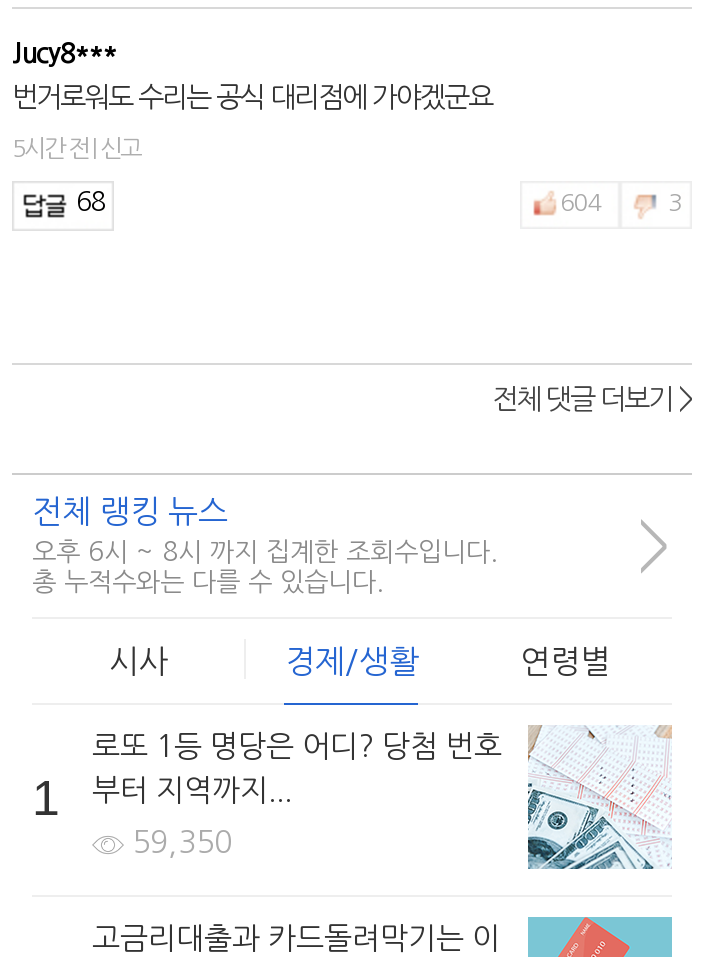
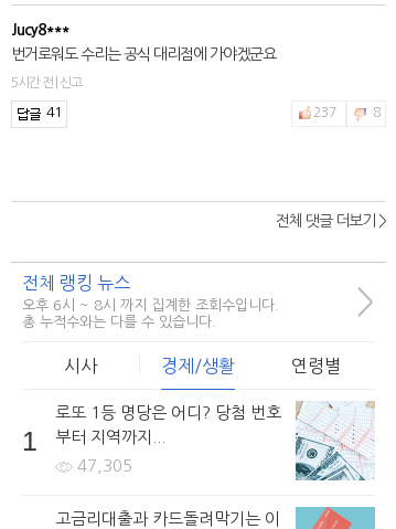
- 68
+ 41

- 604
+ 237

- 3
+ 8

- 59,350
+ 47,305
